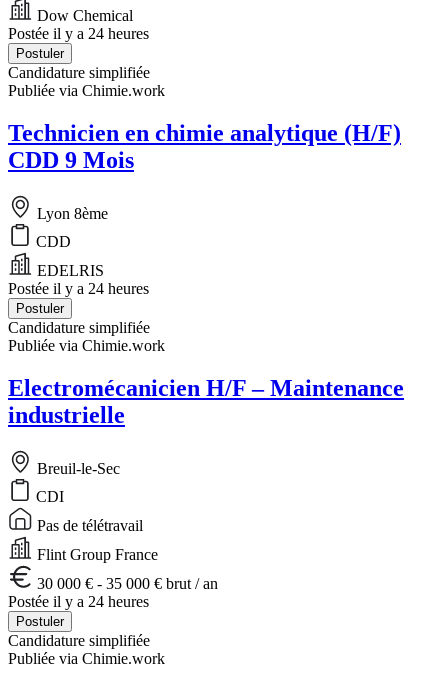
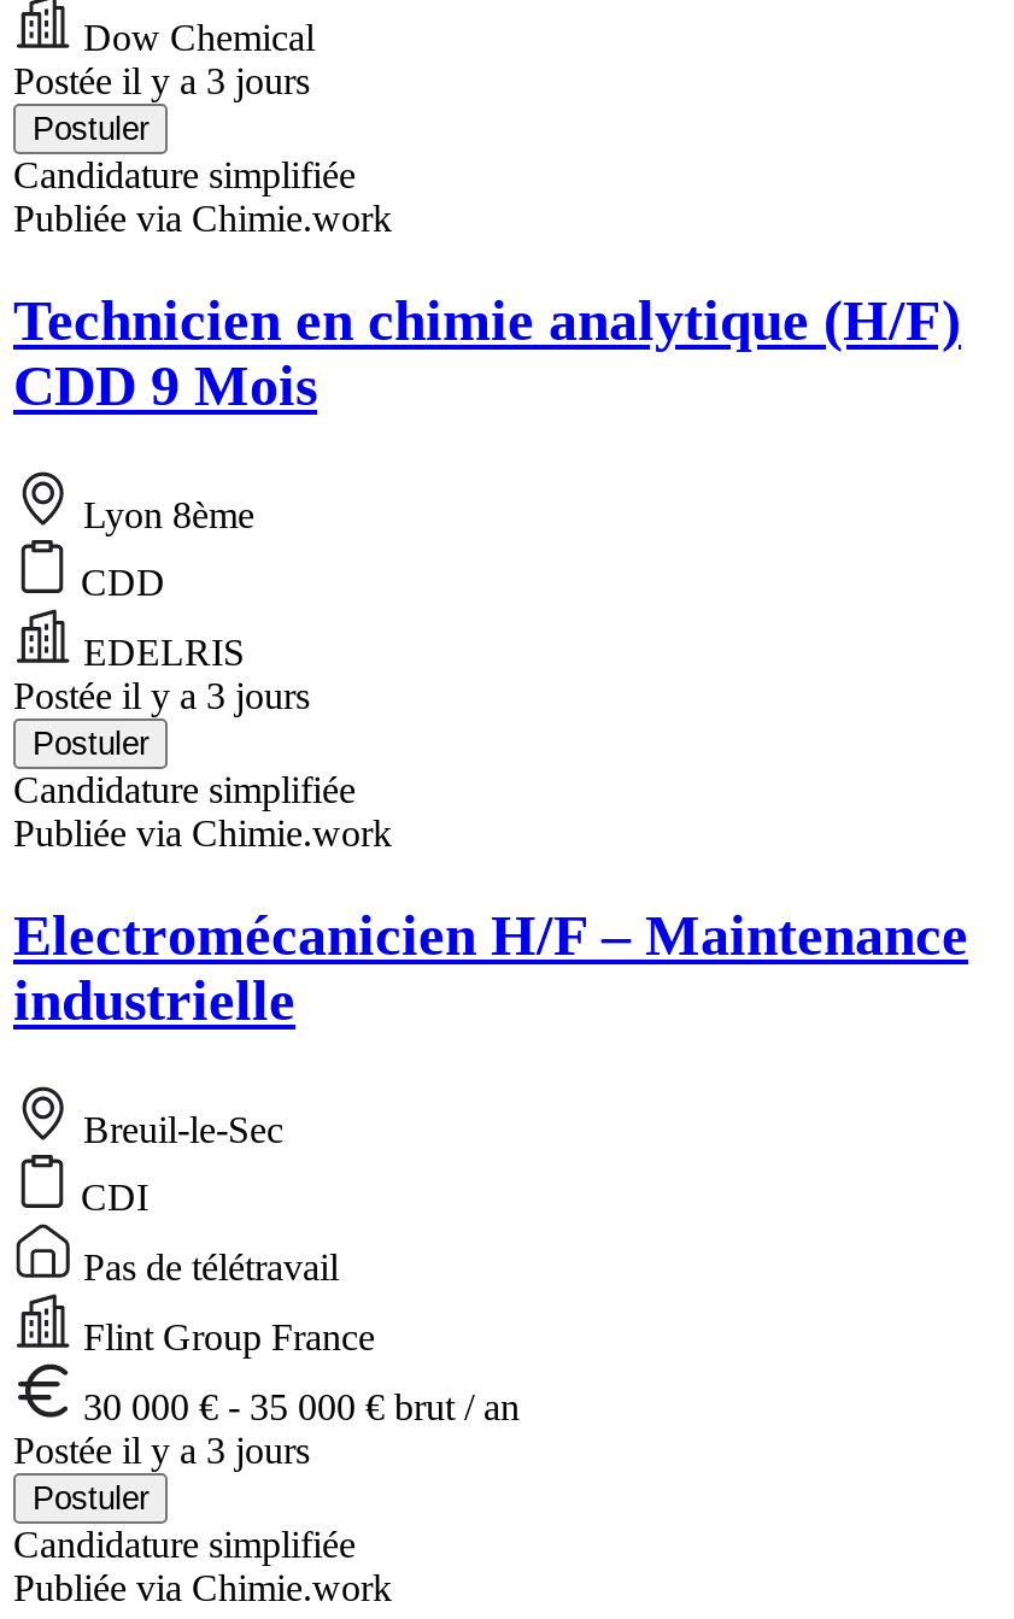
- Postée il y a 24 heures
+ Postée il y a 3 jours

- Postée il y a 24 heures
+ Postée il y a 3 jours

- Postée il y a 24 heures
+ Postée il y a 3 jours
